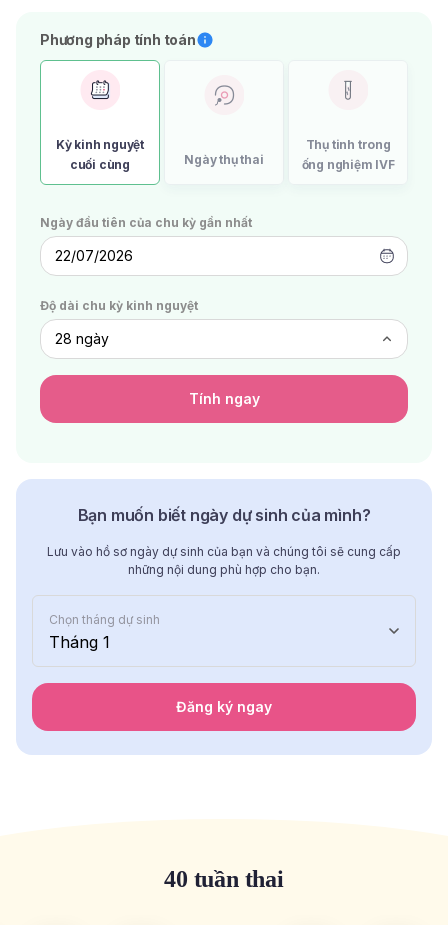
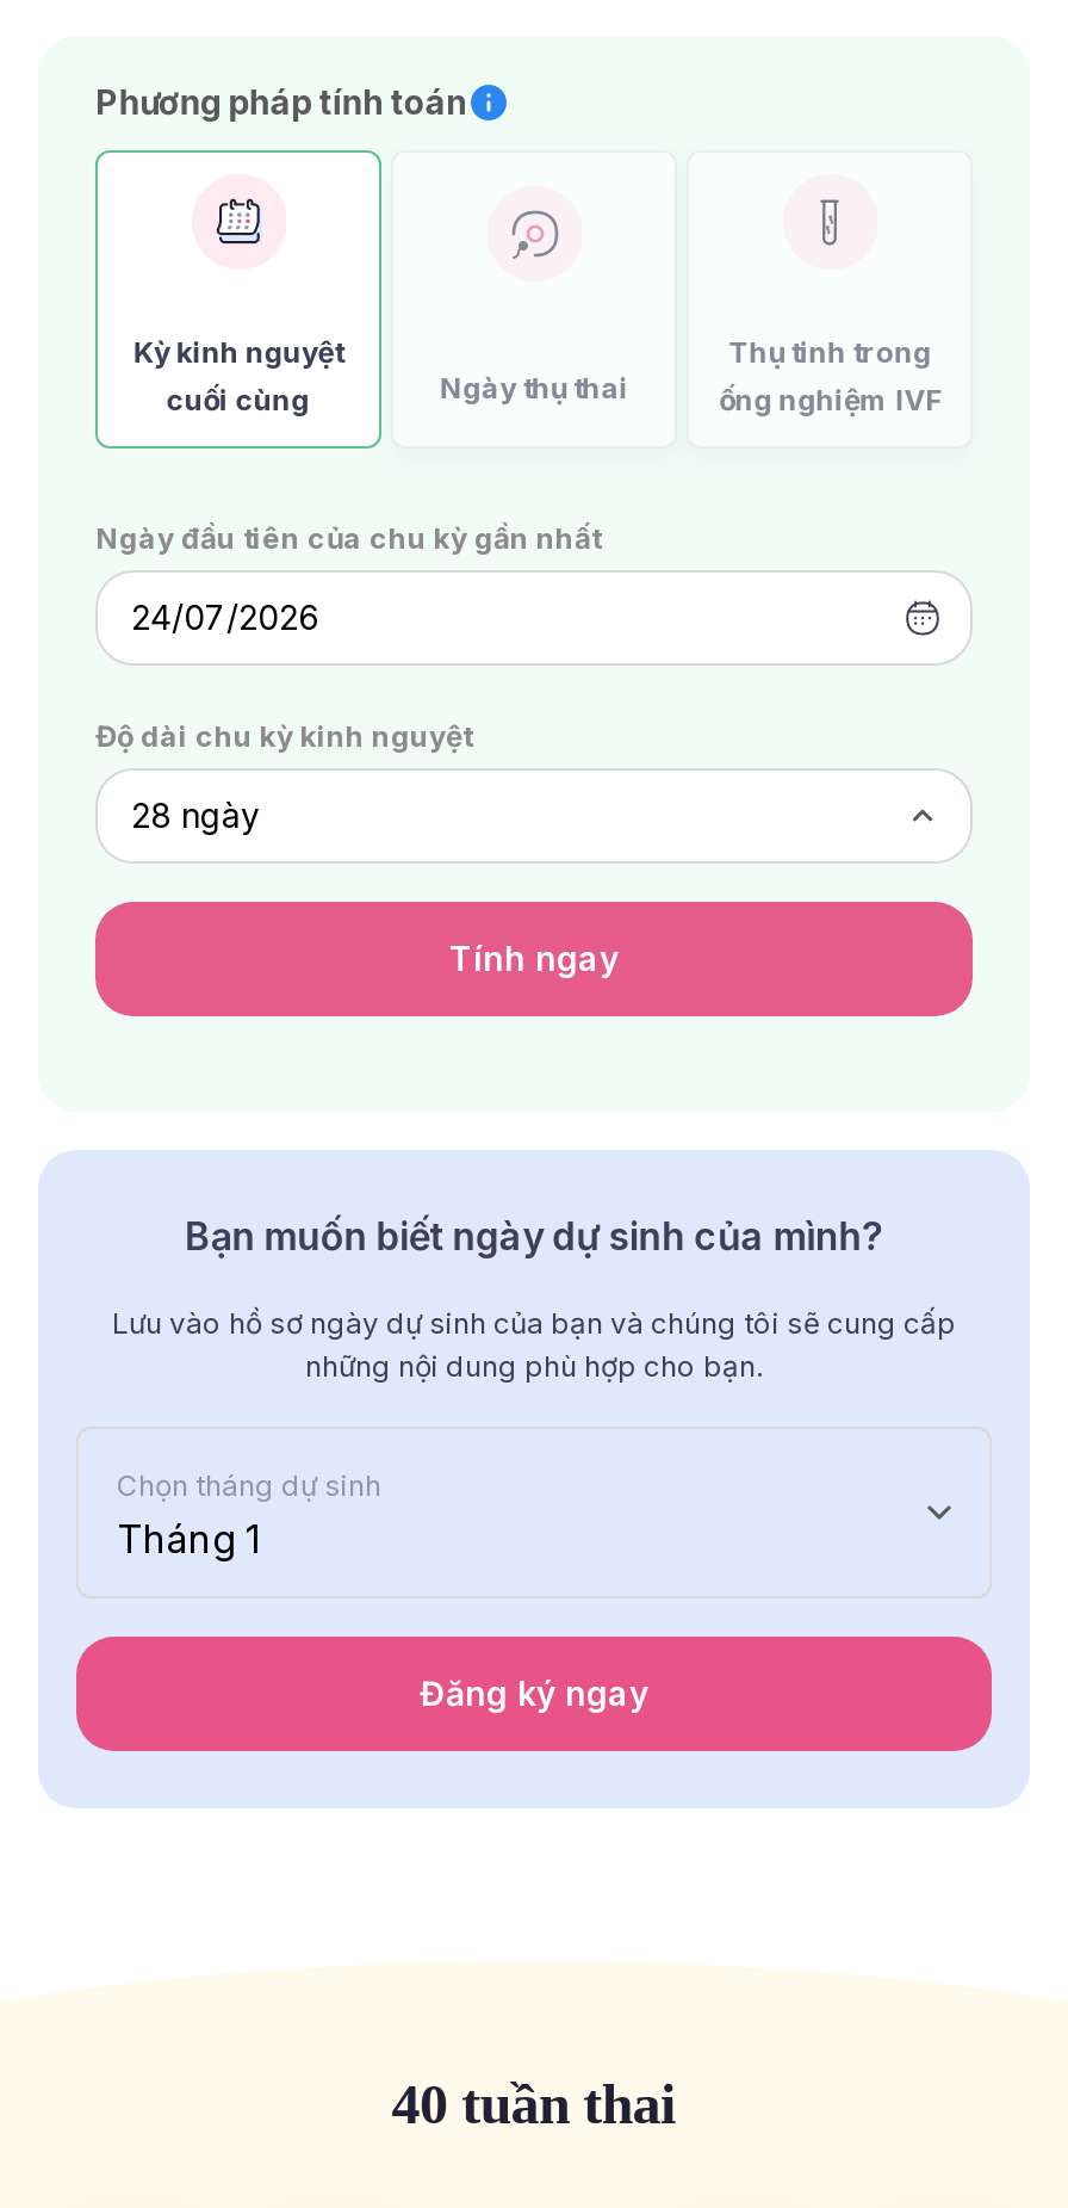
- 22/07/2026
+ 24/07/2026
